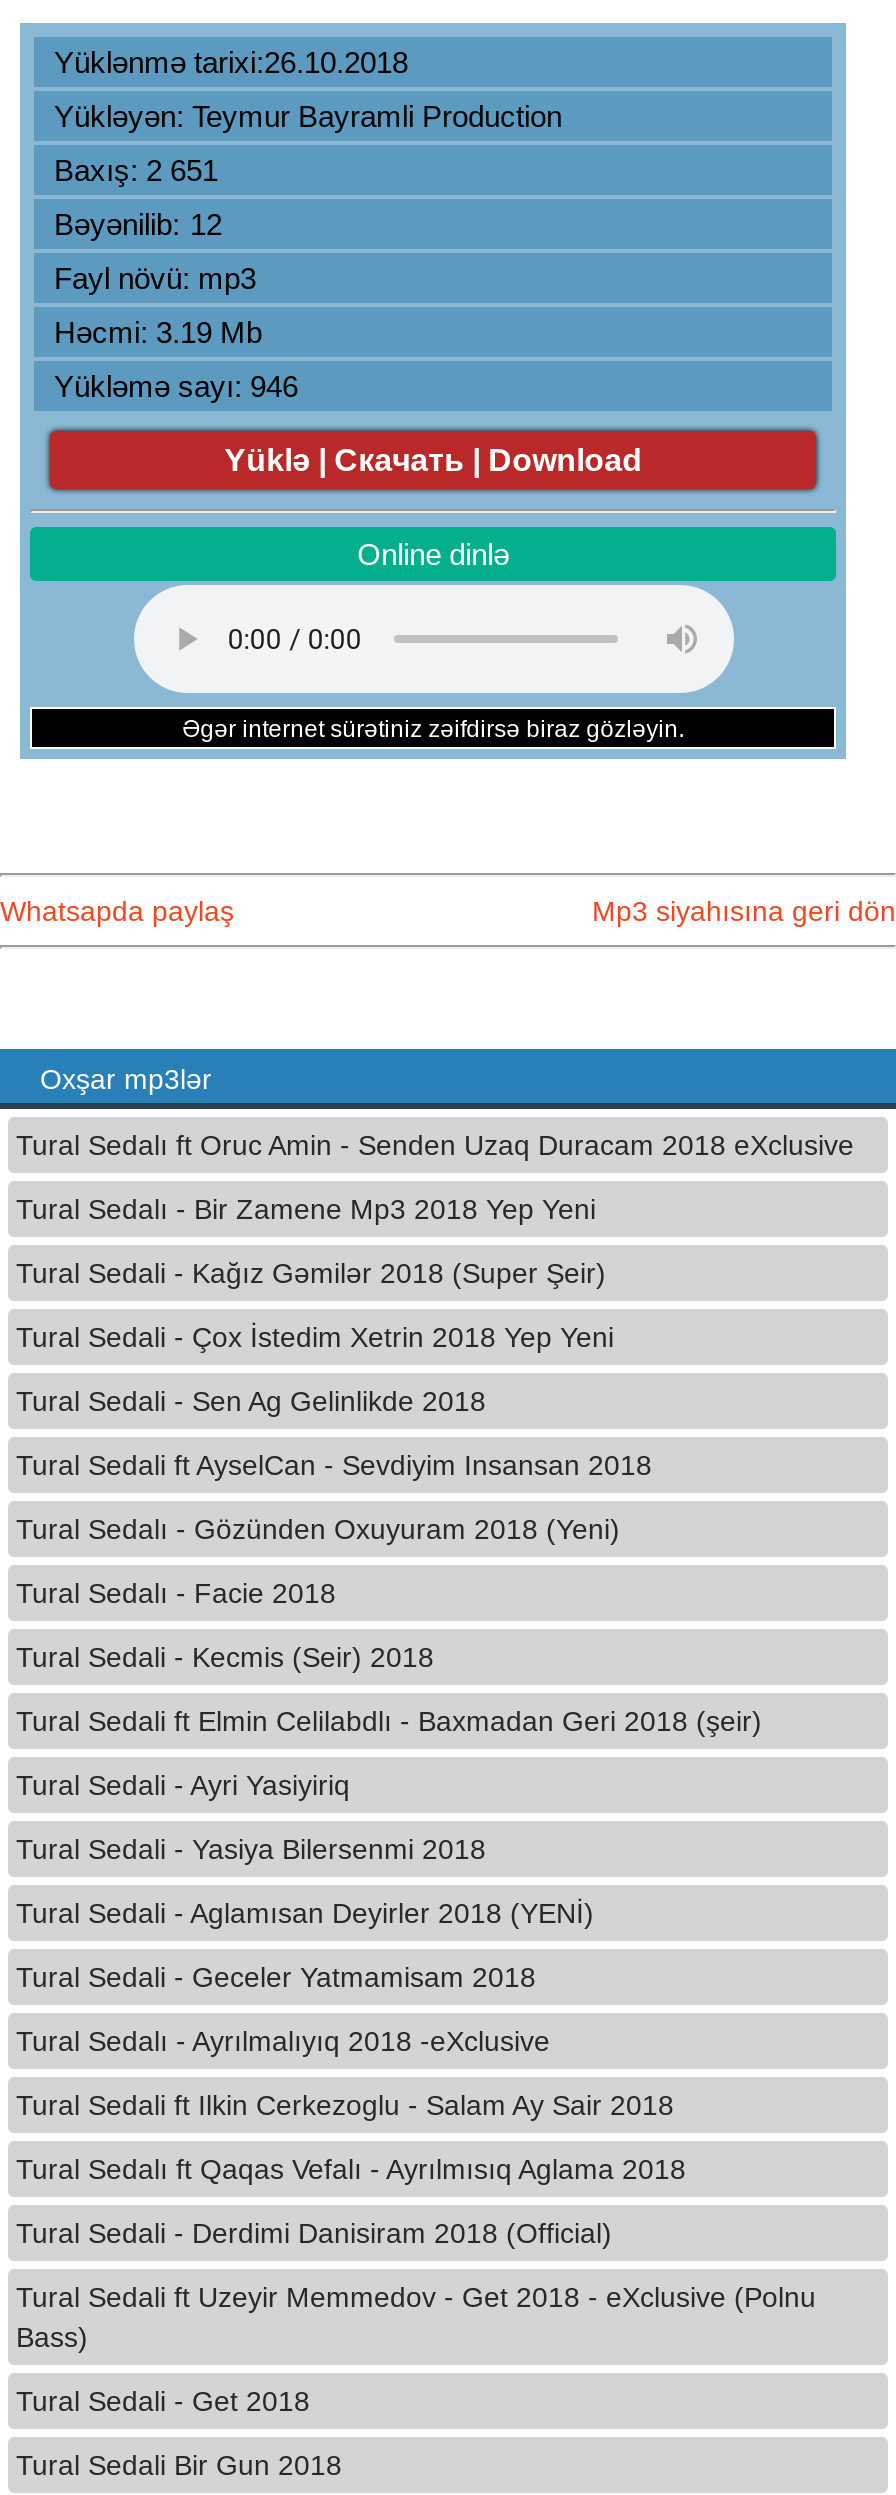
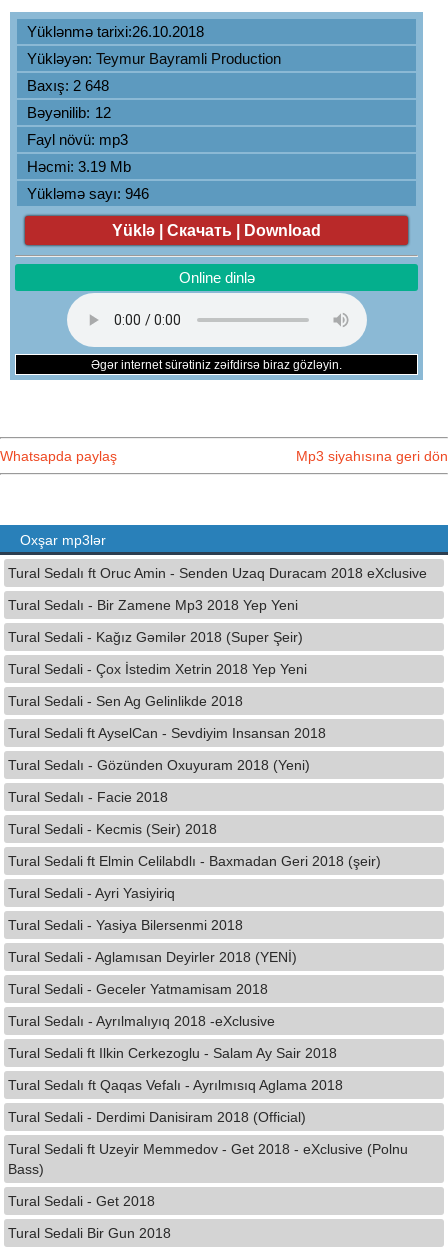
- Baxış: 2 651
+ Baxış: 2 648
